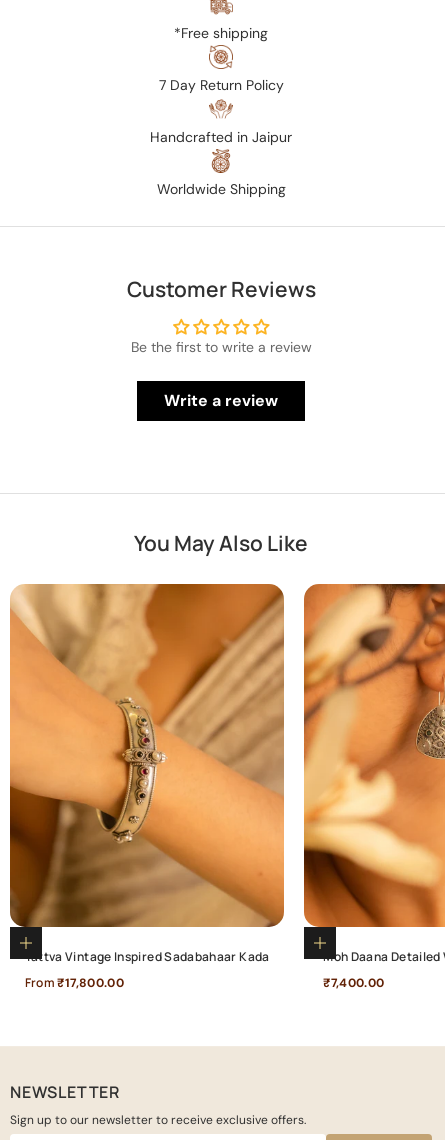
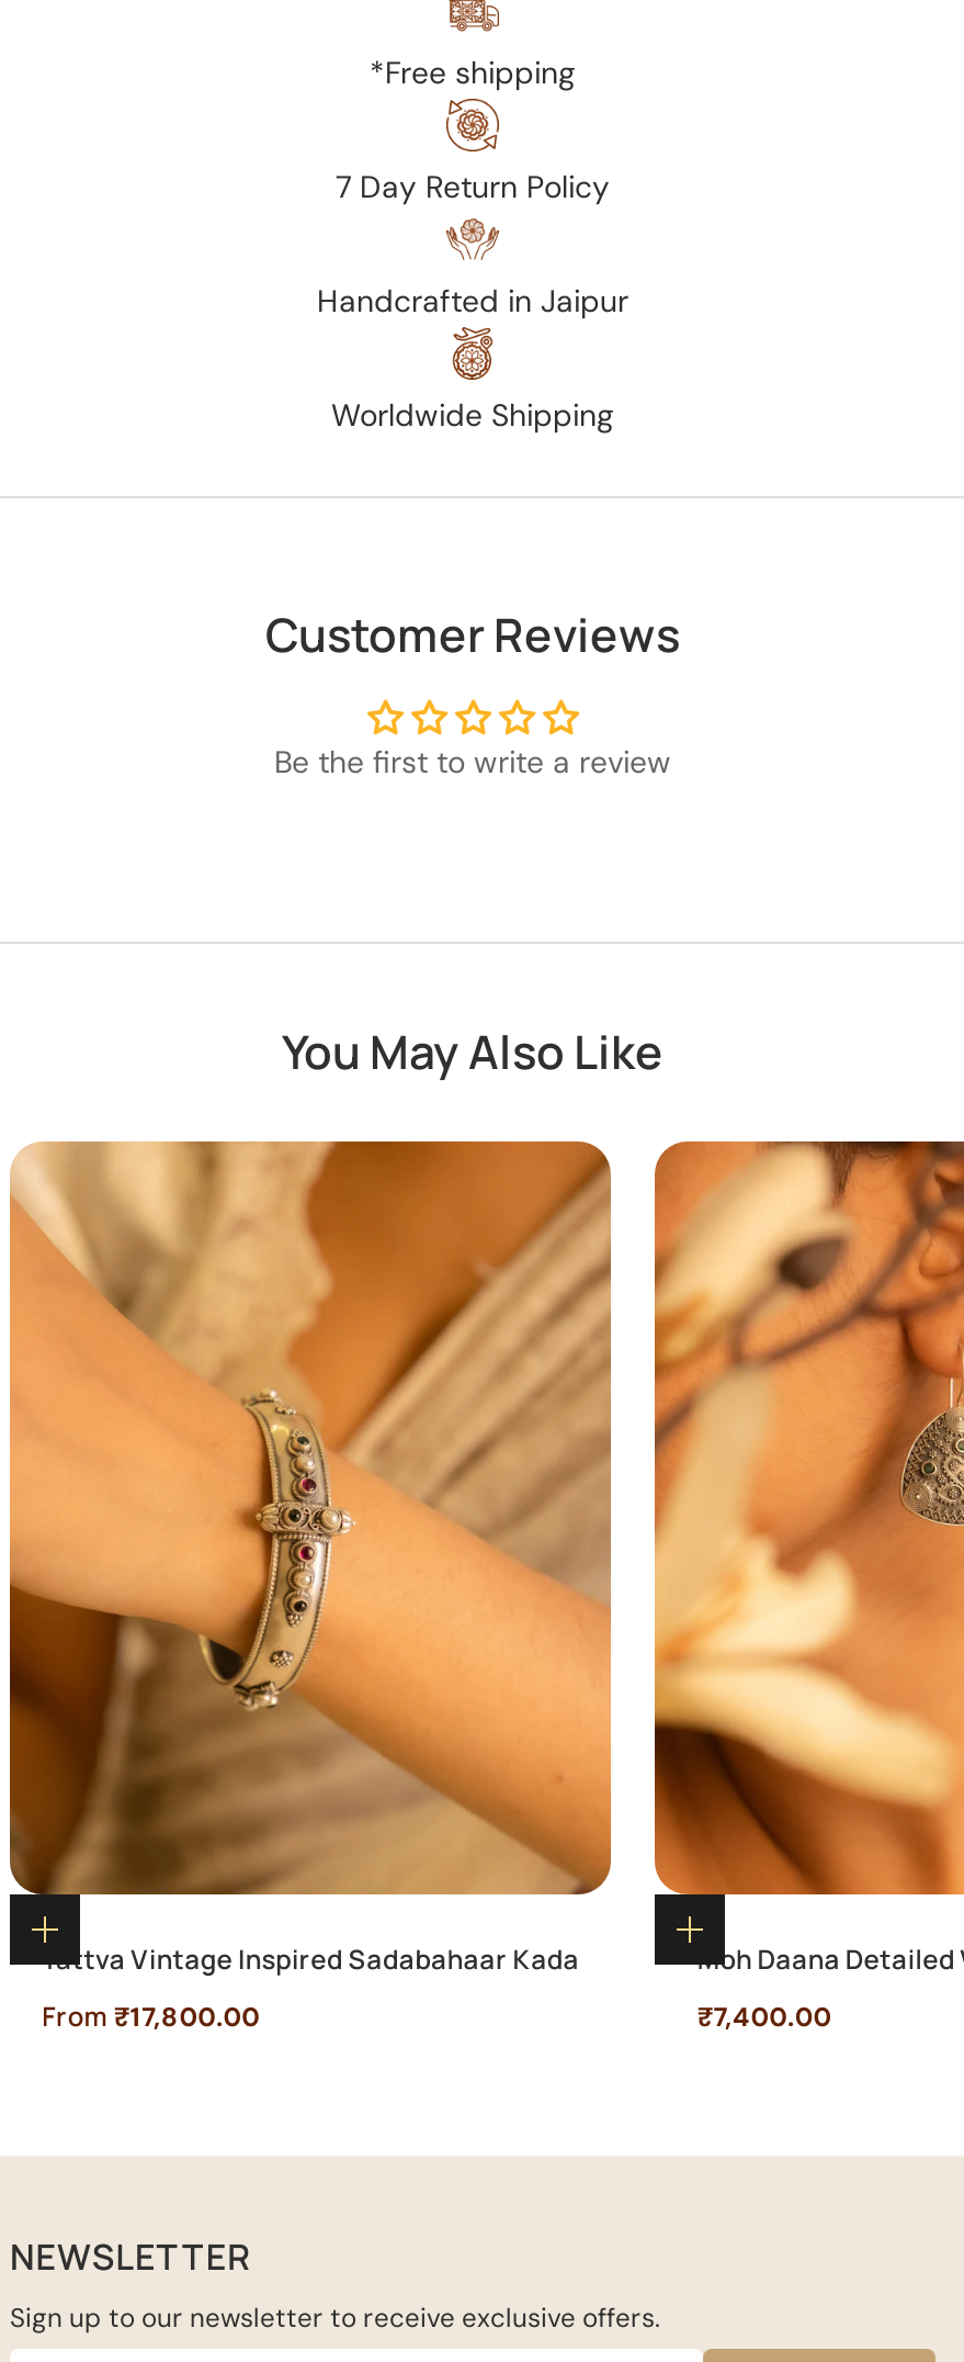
- Write a review
